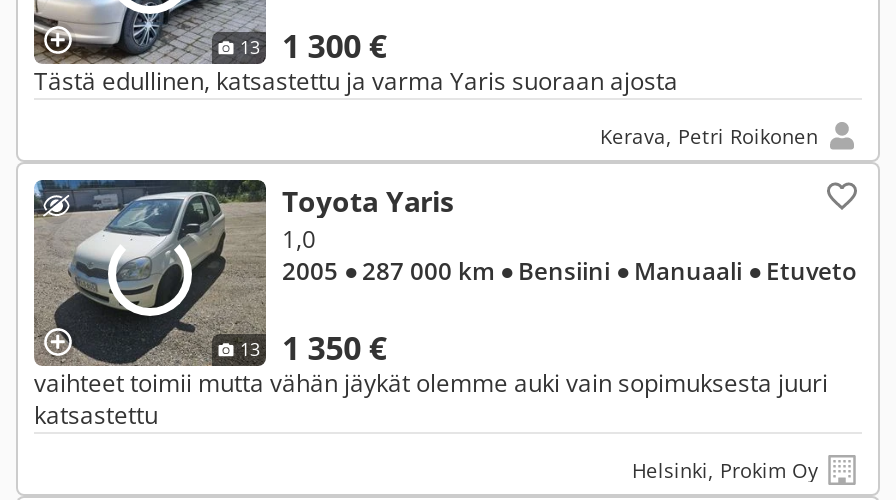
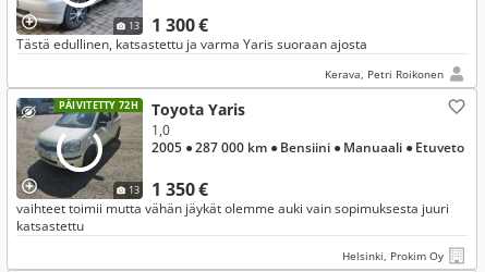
+ PÄIVITETTY 72H
